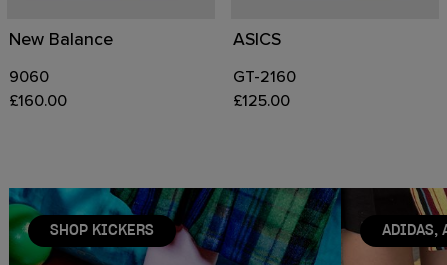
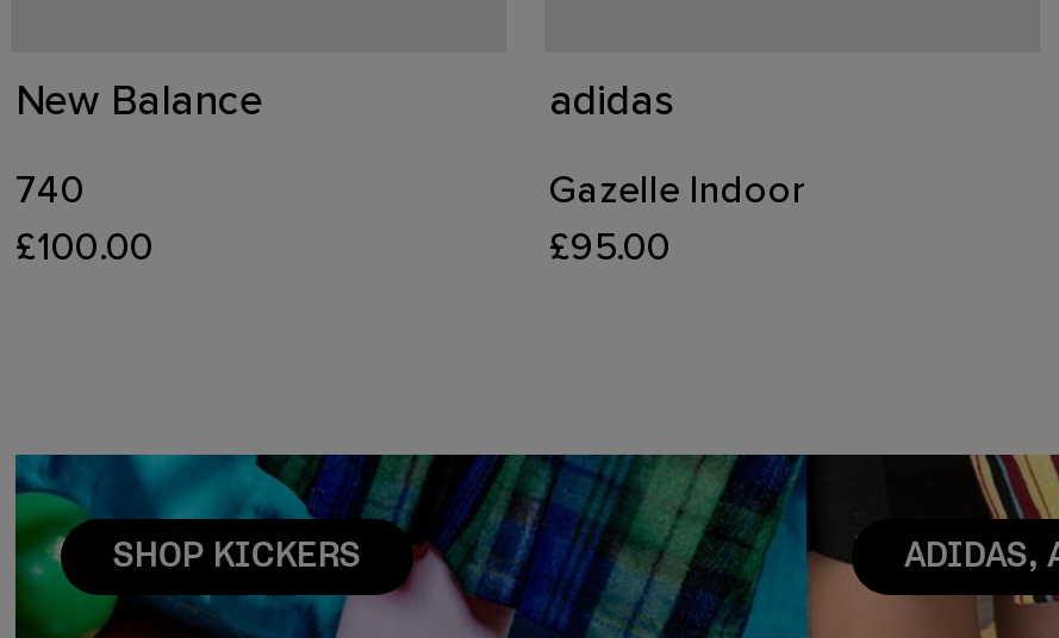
- ASICS
+ adidas

- 9060
- £160.00
+ 740
+ £100.00

- GT-2160
- £125.00
+ Gazelle Indoor
+ £95.00
